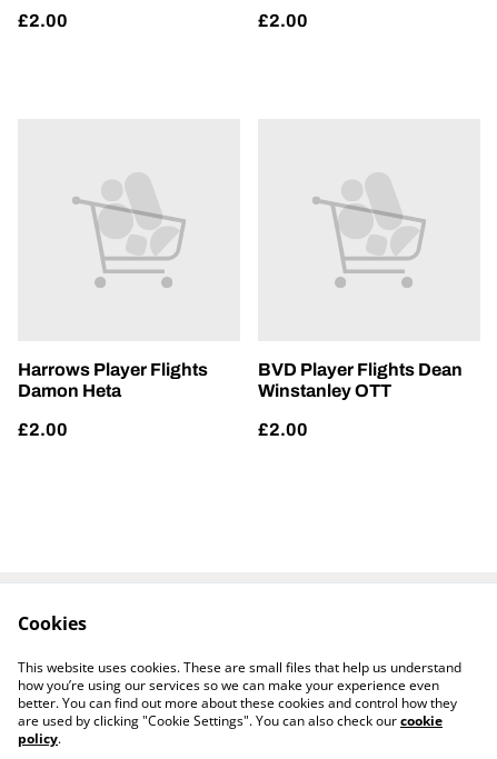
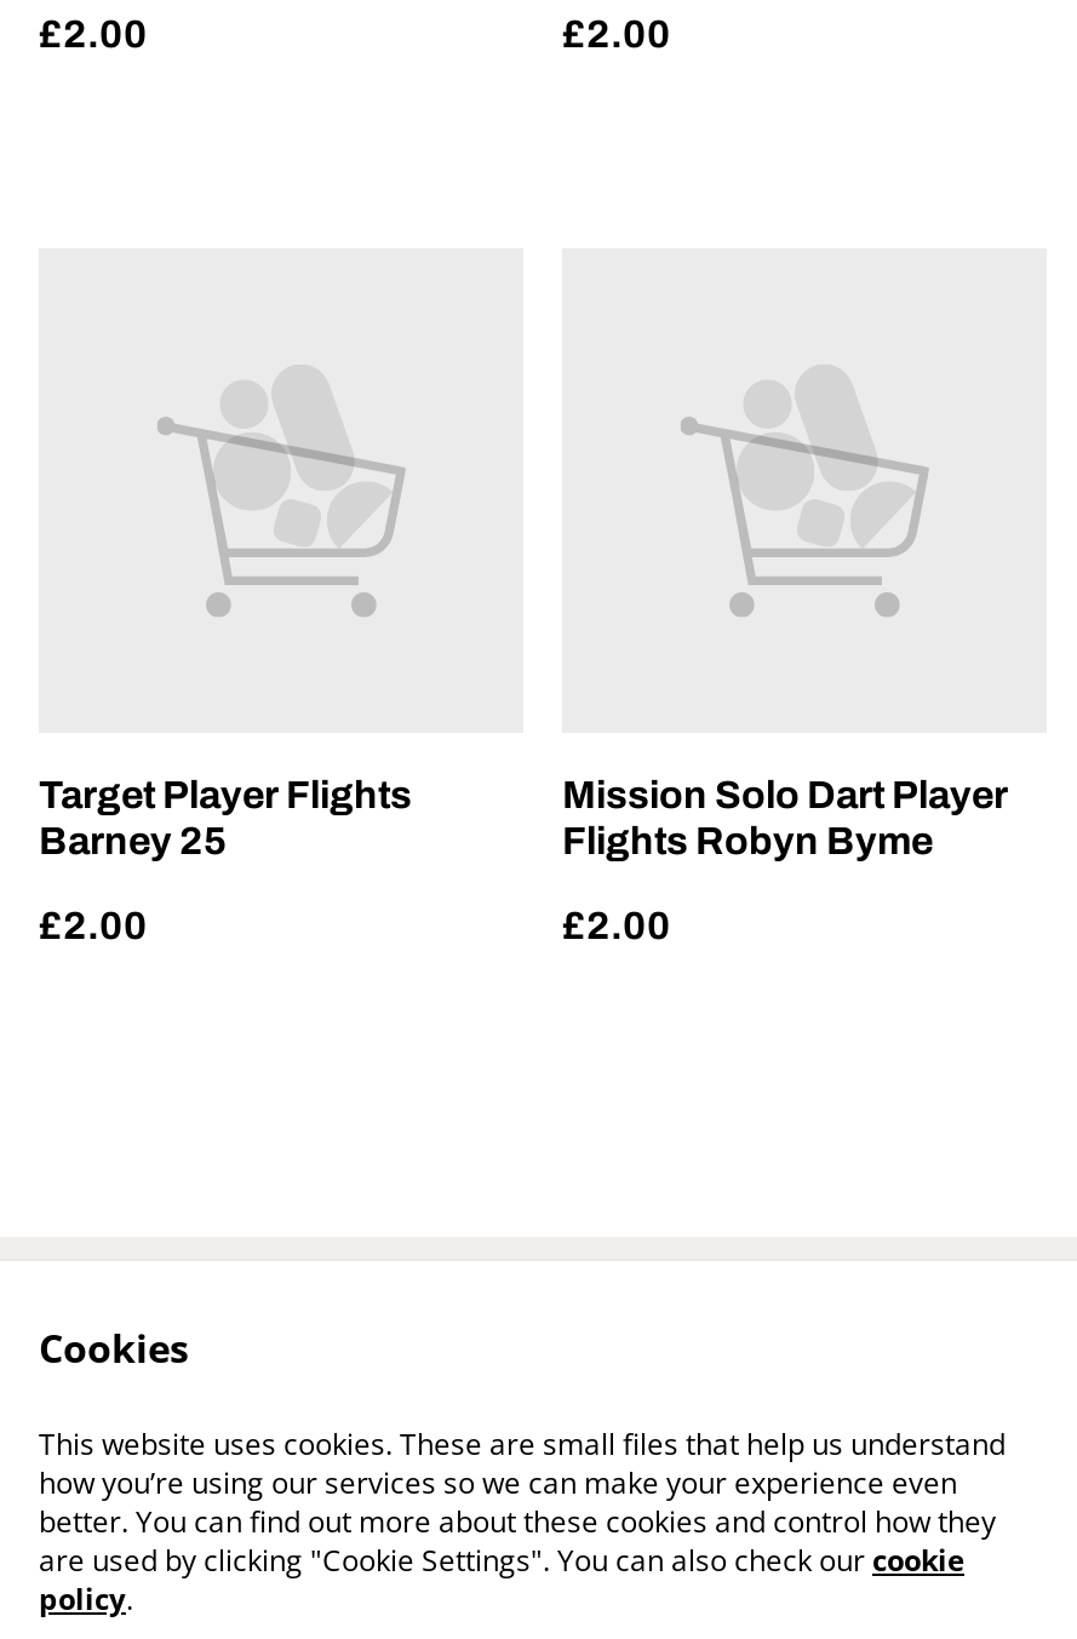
- Harrows Player Flights
- Damon Heta
+ Target Player Flights
+ Barney 25

- BVD Player Flights Dean
- Winstanley OTT
+ Mission Solo Dart Player
+ Flights Robyn Byme
